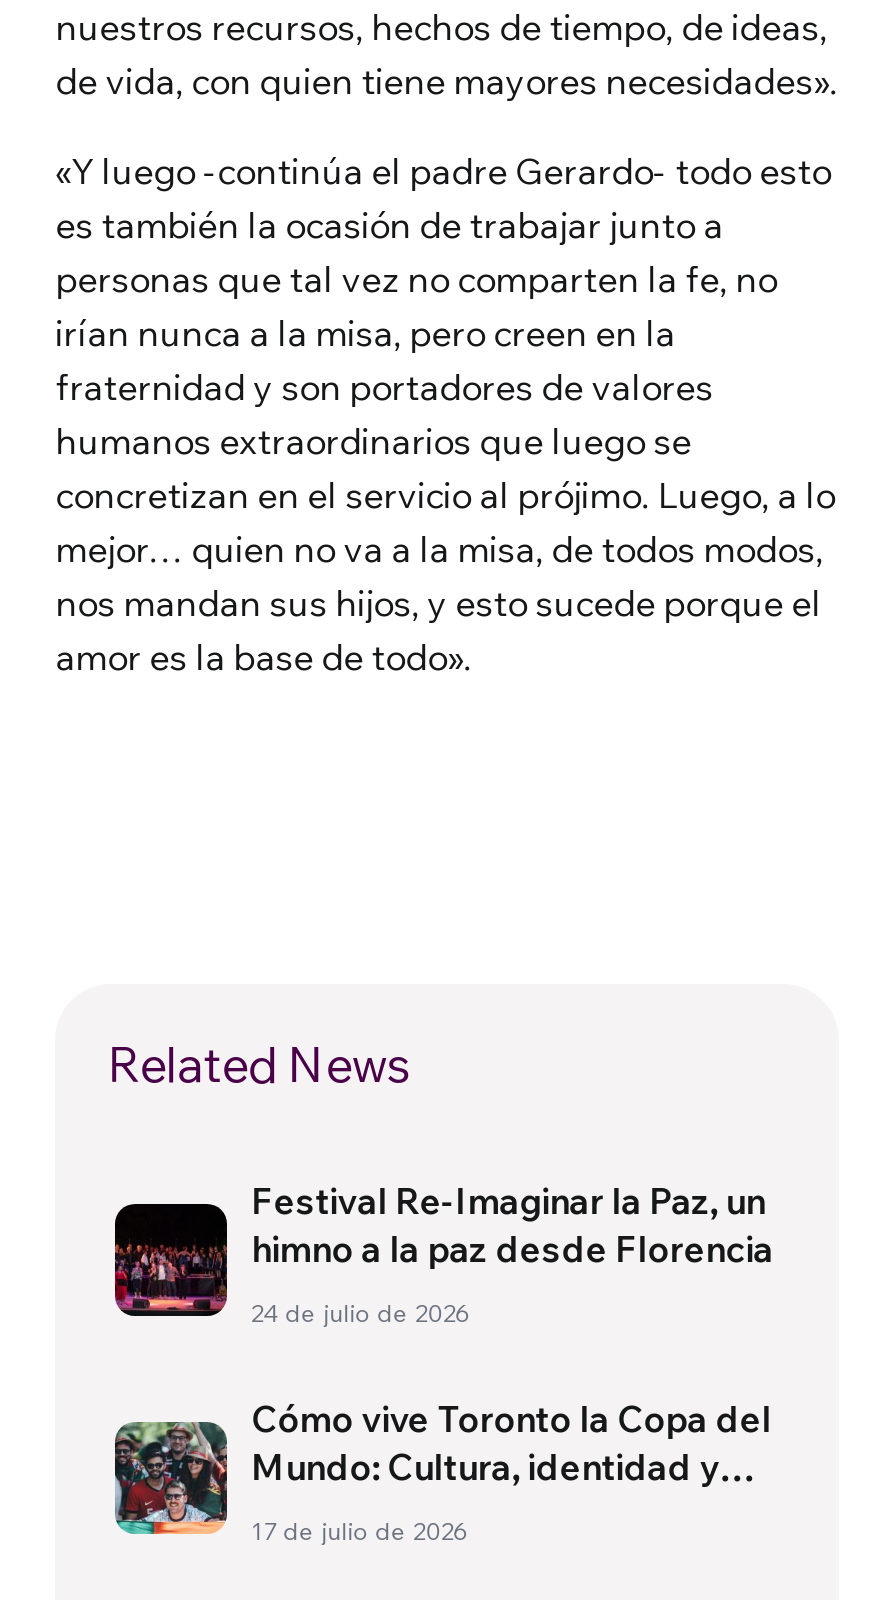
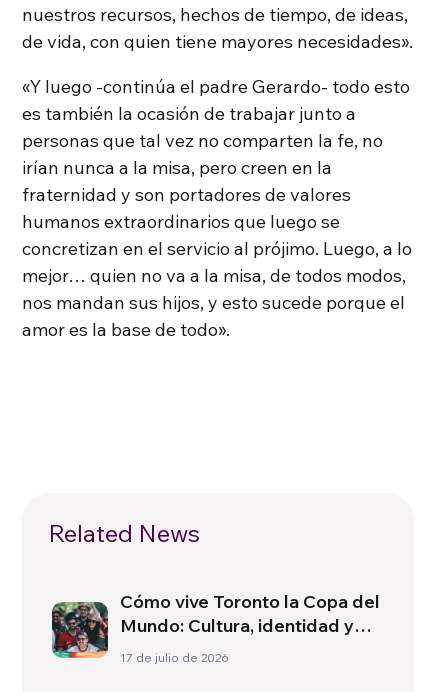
- [image]
- Festival Re-Imaginar la Paz, un
- himno a la paz desde Florencia
- 24 de julio de 2026
